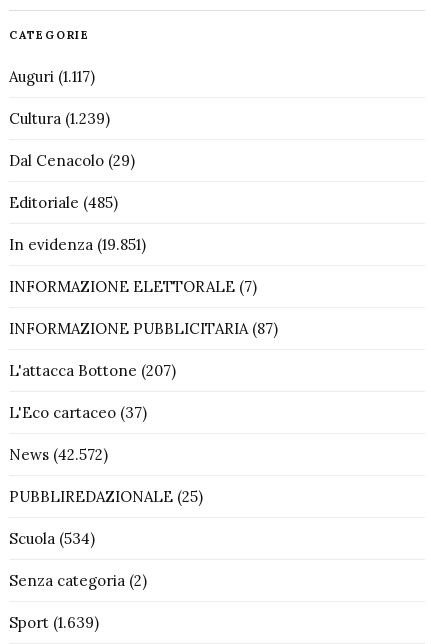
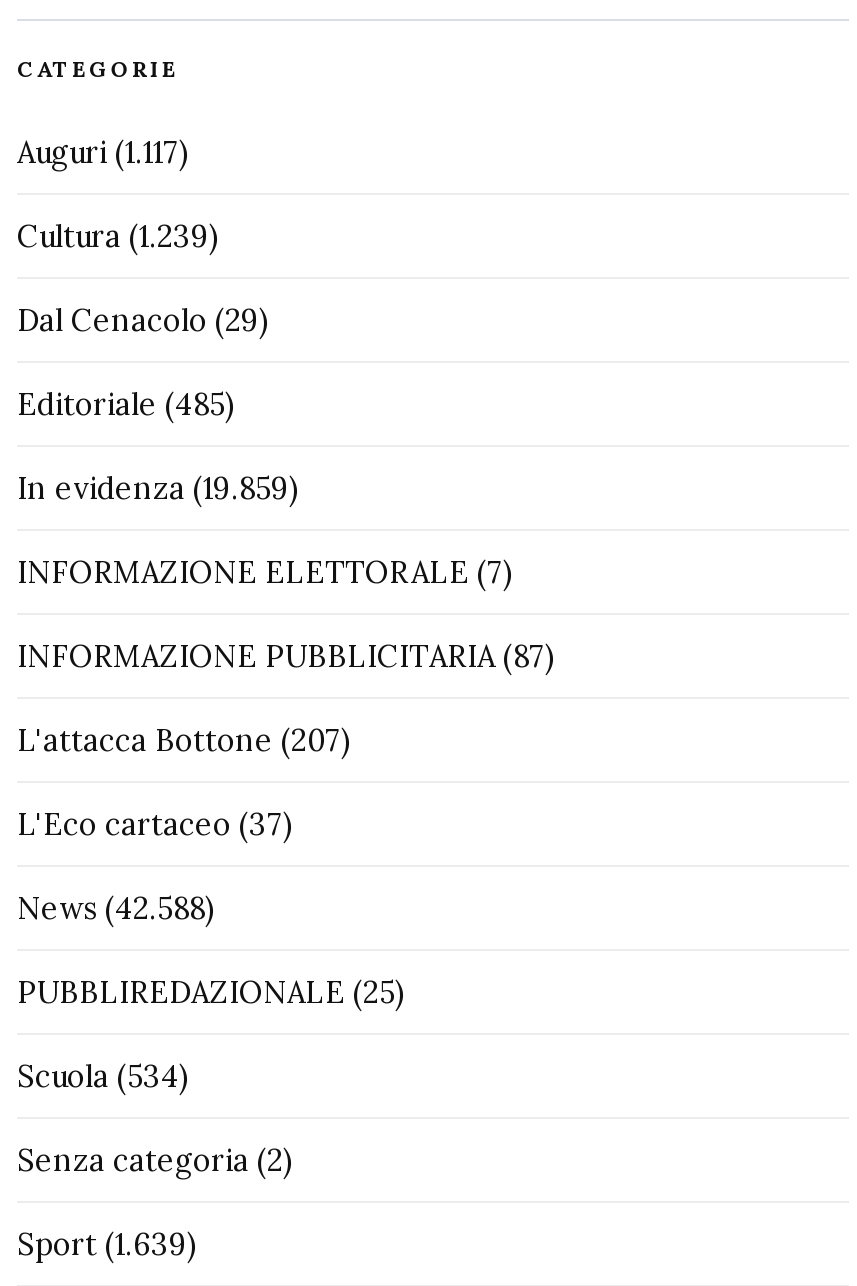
- In evidenza (19.851)
+ In evidenza (19.859)

- News (42.572)
+ News (42.588)
